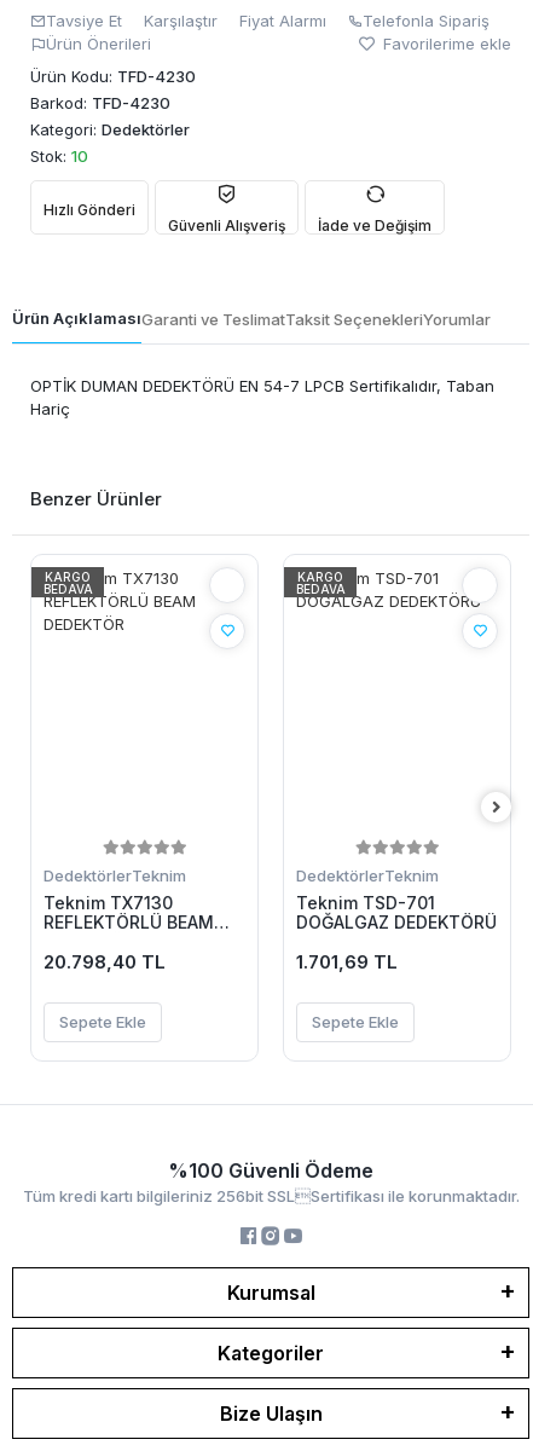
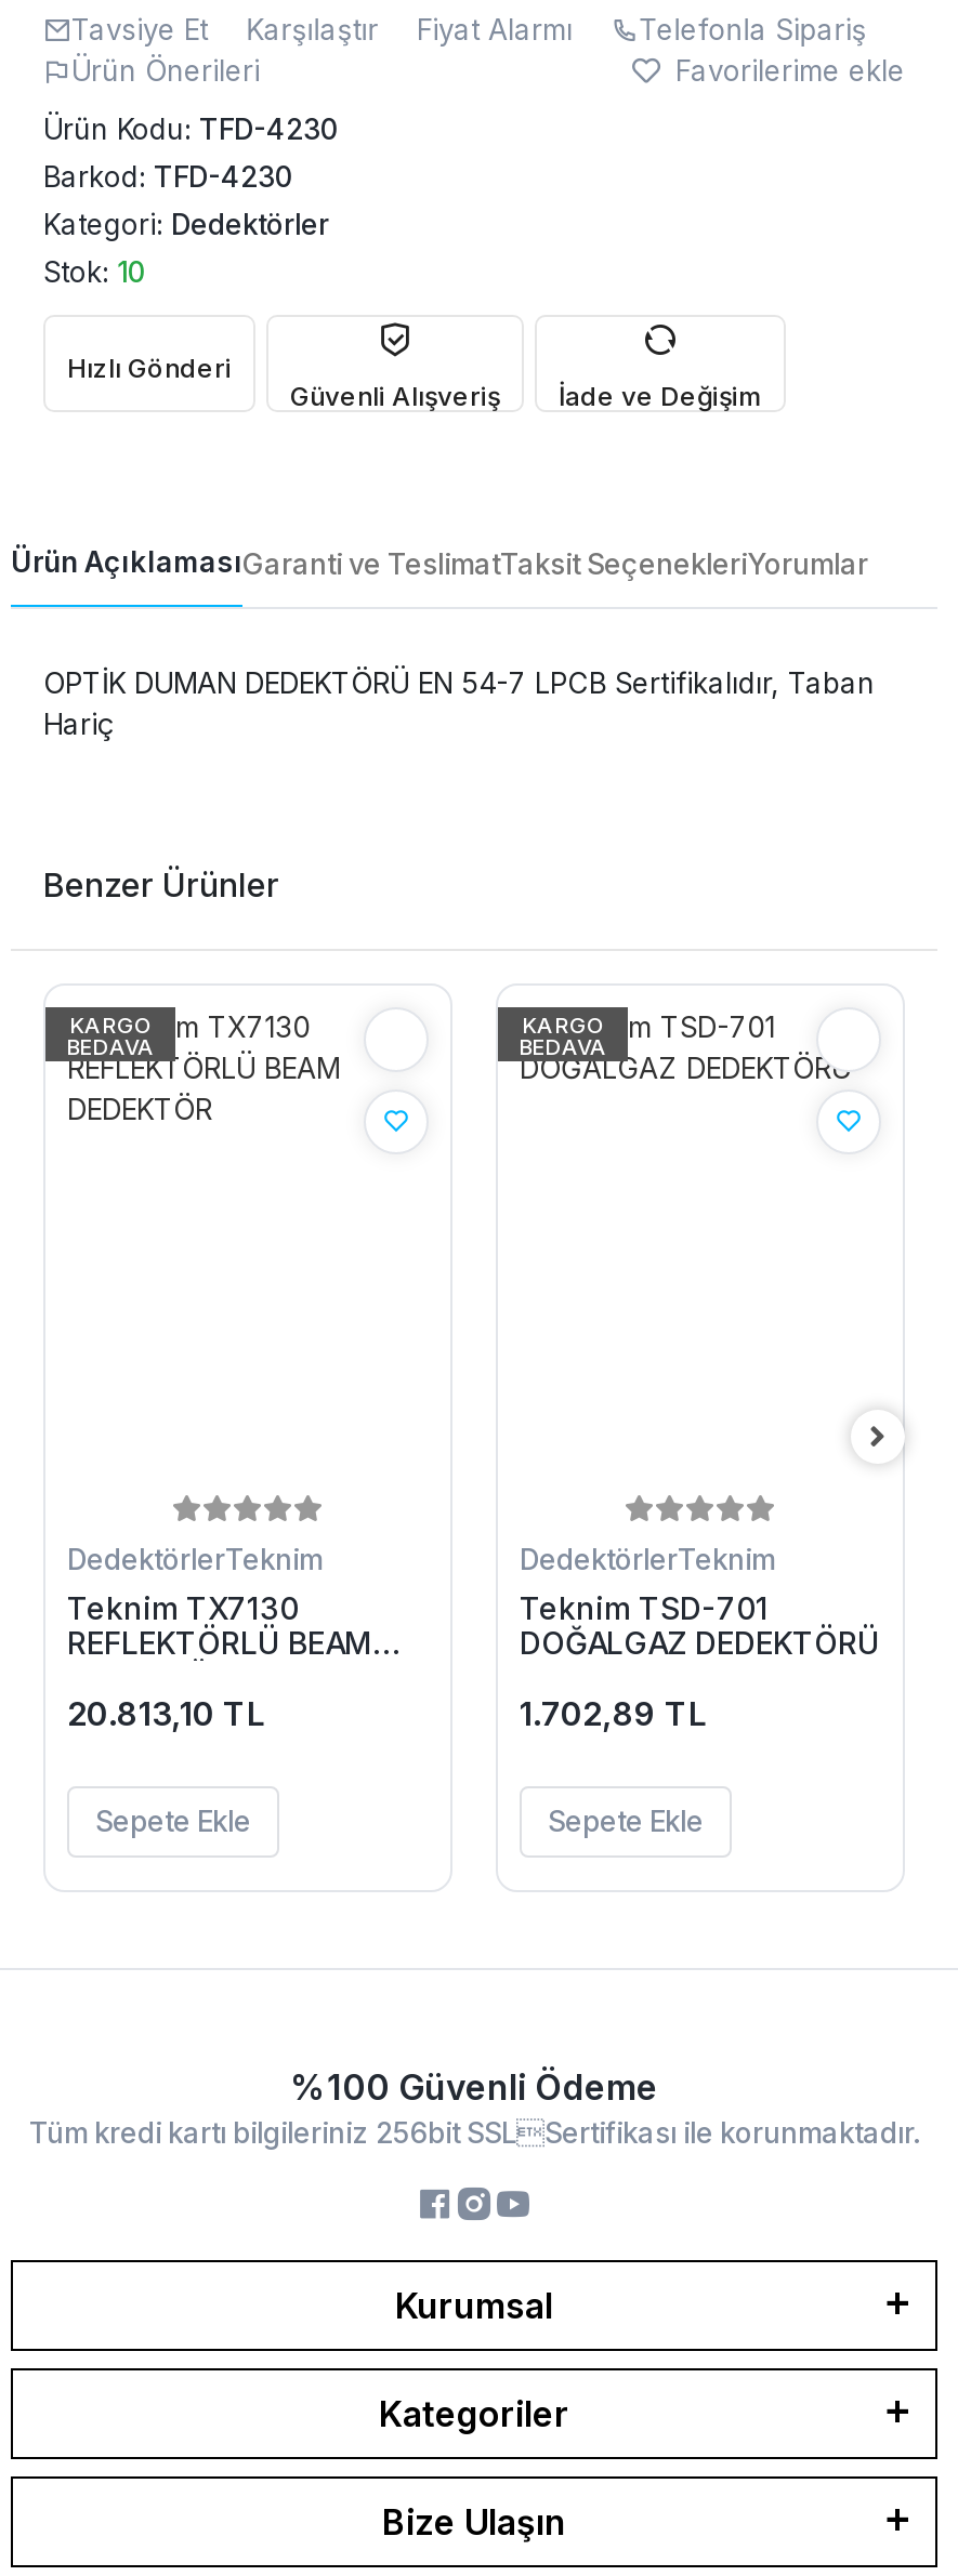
- 20.798,40 TL
+ 20.813,10 TL

- 1.701,69 TL
+ 1.702,89 TL
